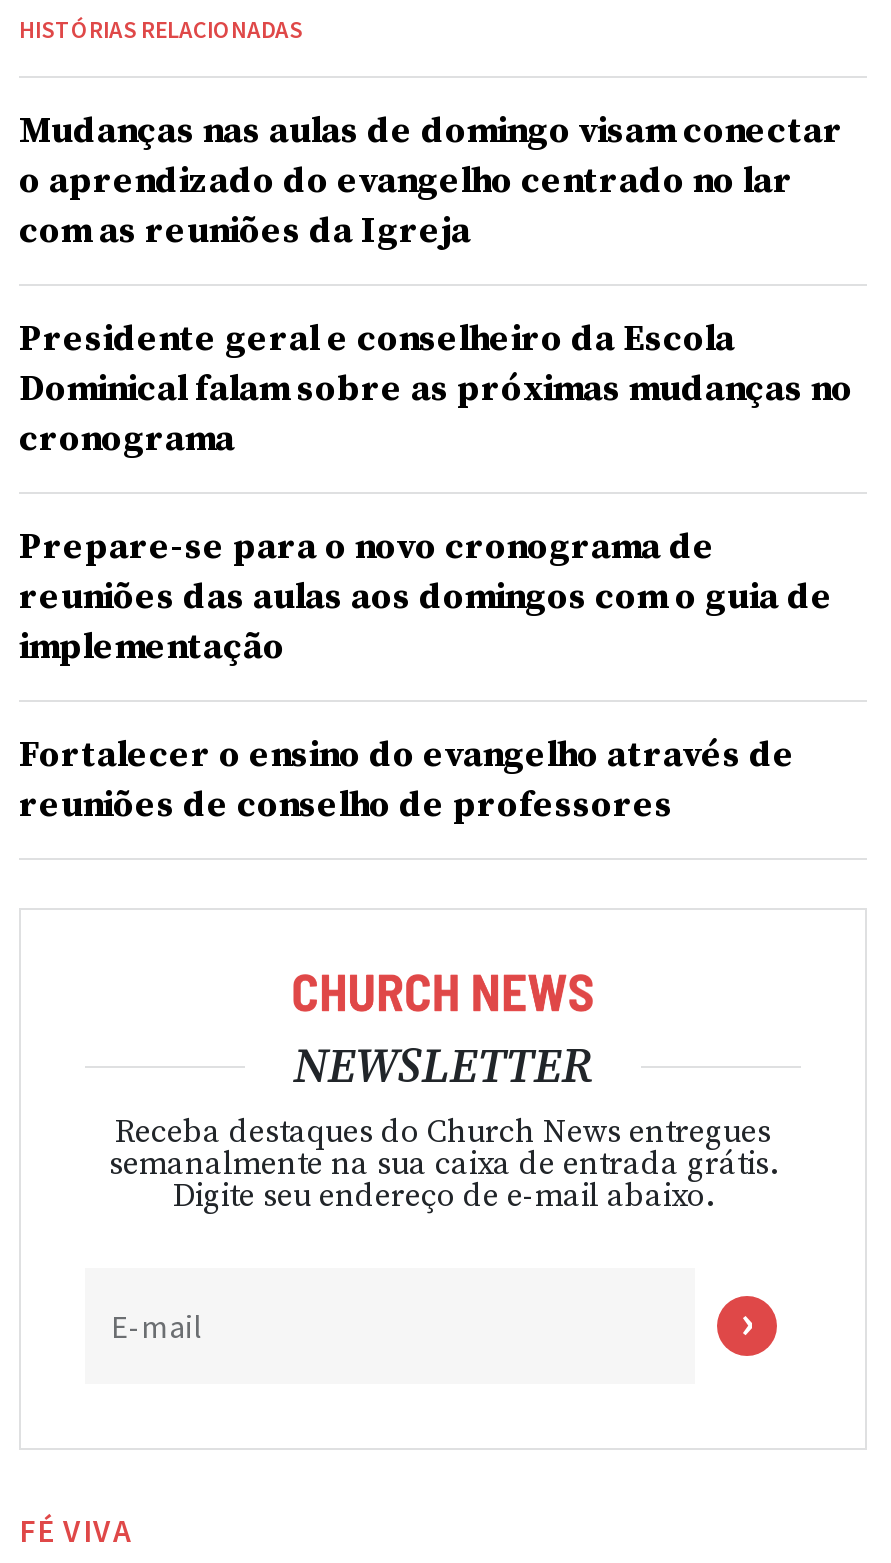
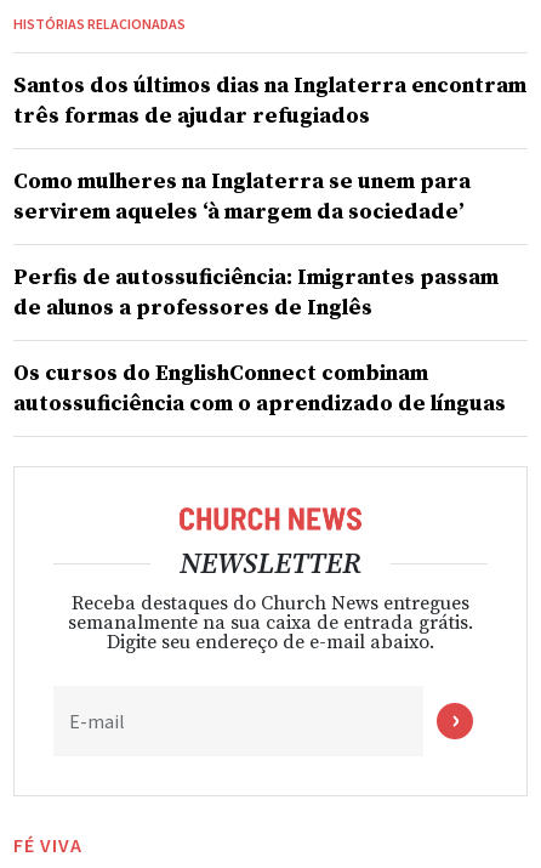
- Mudanças nas aulas de domingo visam conectar
- o aprendizado do evangelho centrado no lar
- com as reuniões da Igreja
+ Santos dos últimos dias na Inglaterra encontram
+ três formas de ajudar refugiados

- Presidente geral e conselheiro da Escola
- Dominical falam sobre as próximas mudanças no
- cronograma
+ Como mulheres na Inglaterra se unem para
+ servirem aqueles ‘à margem da sociedade’

- Prepare-se para o novo cronograma de
- reuniões das aulas aos domingos com o guia de
- implementação
+ Perfis de autossuficiência: Imigrantes passam
+ de alunos a professores de Inglês

- Fortalecer o ensino do evangelho através de
- reuniões de conselho de professores
+ Os cursos do EnglishConnect combinam
+ autossuficiência com o aprendizado de línguas
